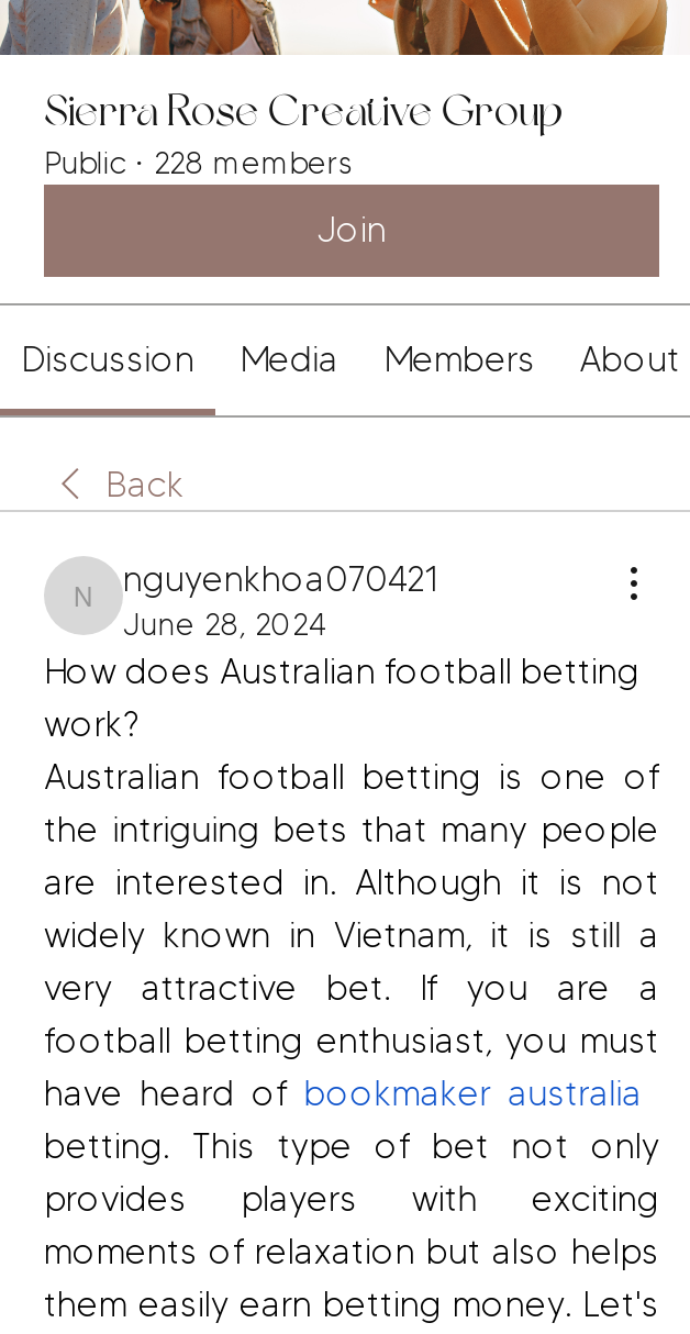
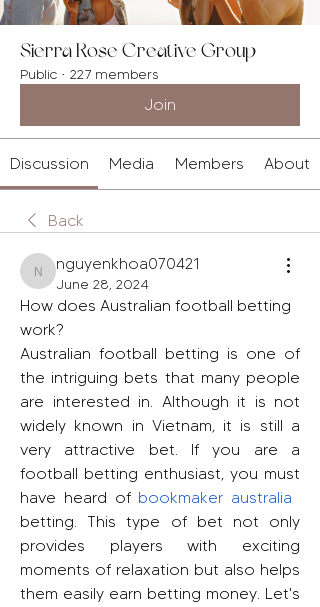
- Public · 228 members
+ Public · 227 members
